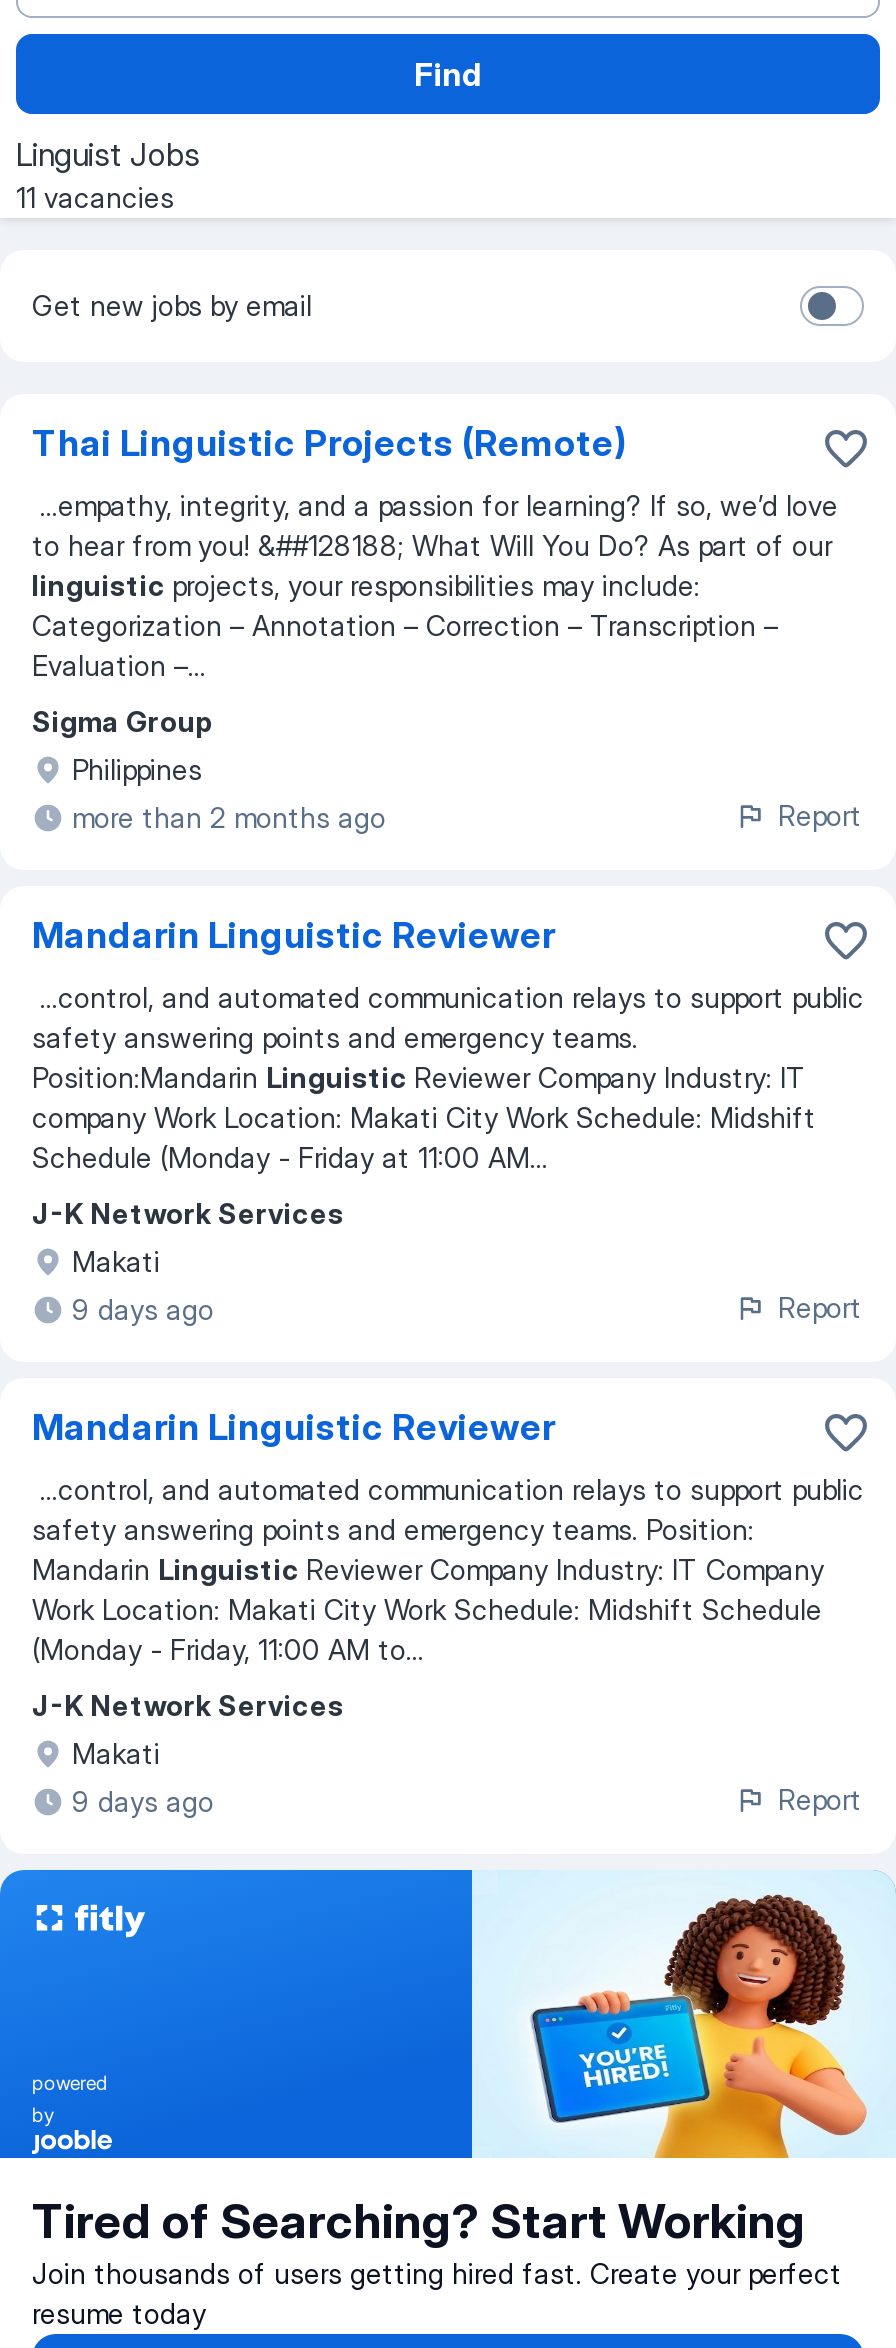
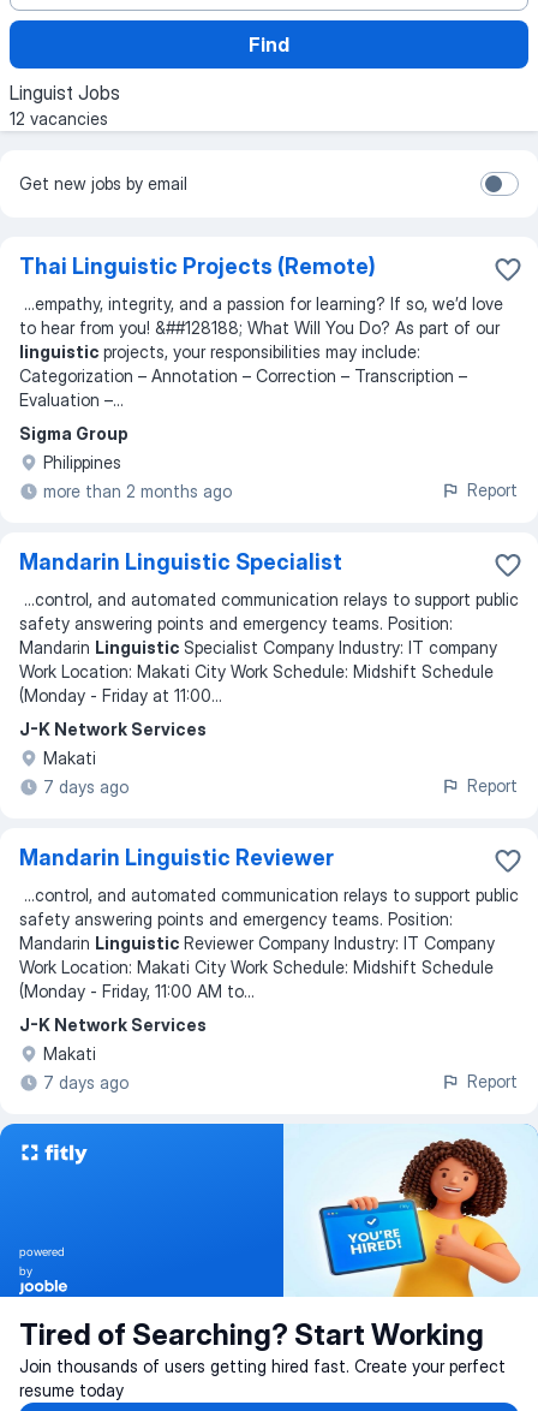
- 11 vacancies
+ 12 vacancies

- Mandarin Linguistic Reviewer
+ Mandarin Linguistic Specialist

- safety answering points and emergency teams.
- Position:Mandarin Linguistic Reviewer Company Industry: IT
- company Work Location: Makati City Work Schedule: Midshift
- Schedule (Monday - Friday at 11:00 AM...
+ safety answering points and emergency teams. Position:
+ Mandarin Linguistic Specialist Company Industry: IT company
+ Work Location: Makati City Work Schedule: Midshift Schedule
+ (Monday - Friday at 11:00...

- 9 days ago
+ 7 days ago

- 9 days ago
+ 7 days ago
